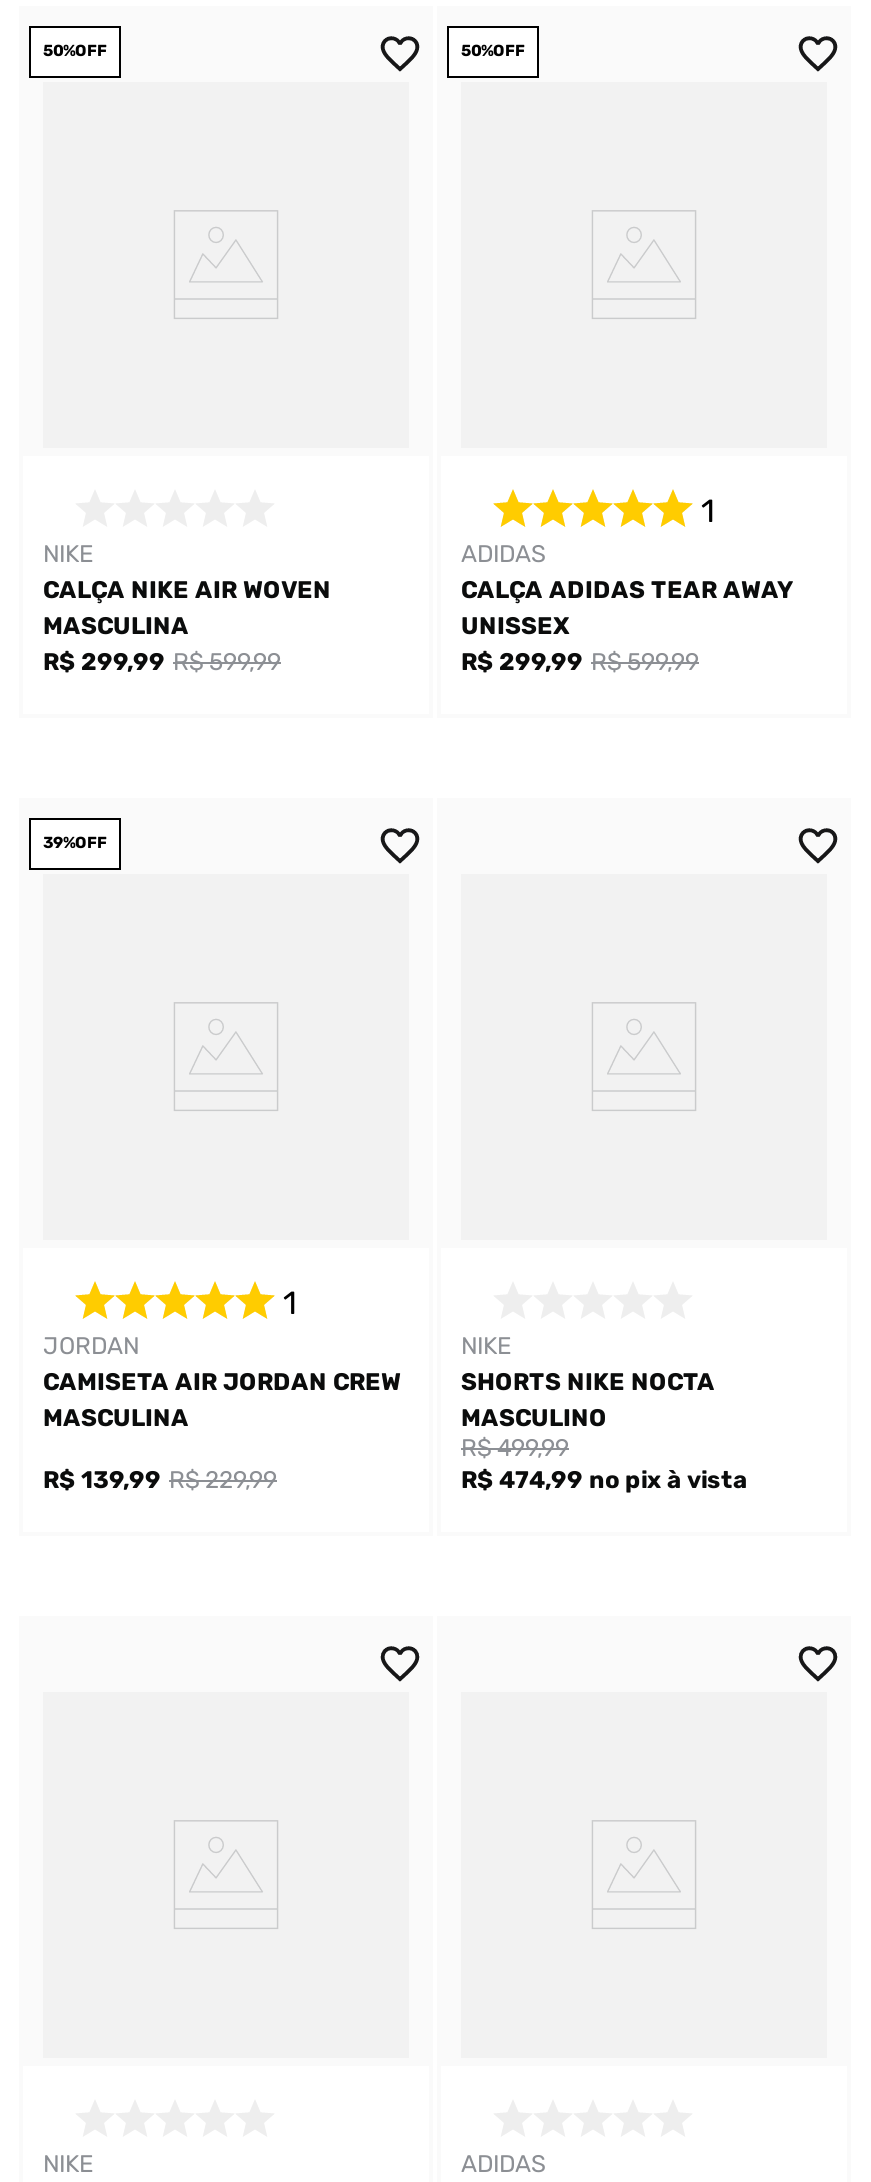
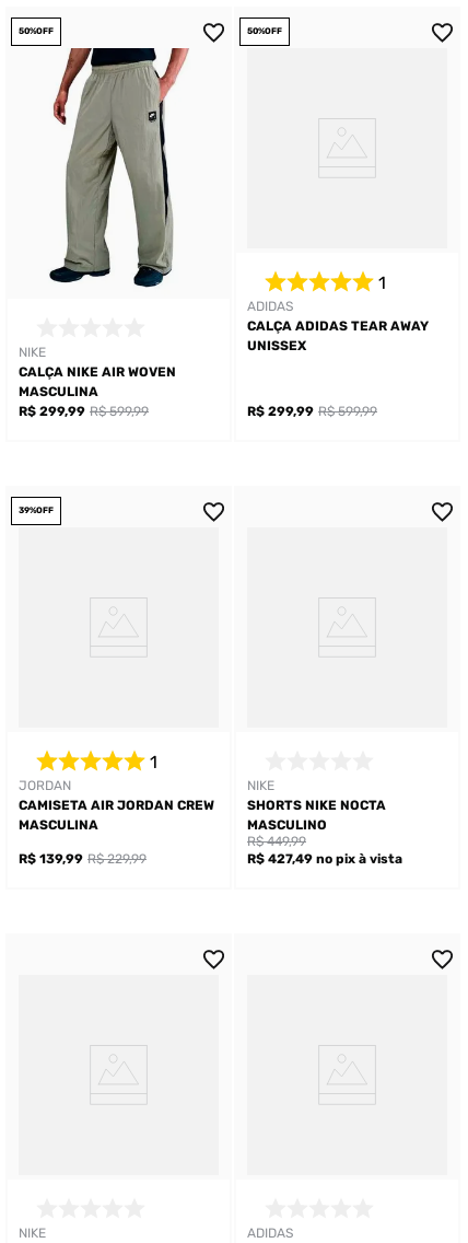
+ [image]

- R$ 499,99
+ R$ 449,99

- R$ 474,99 no pix à vista
+ R$ 427,49 no pix à vista
